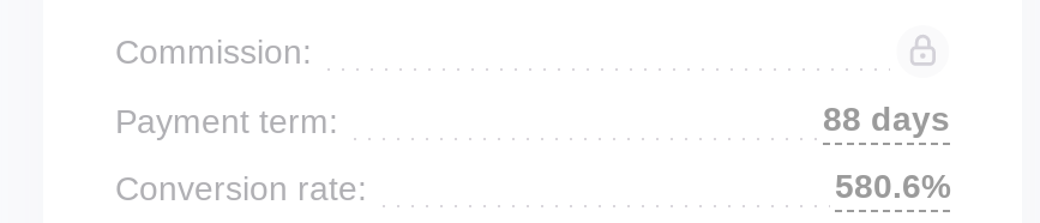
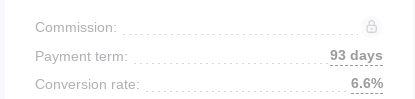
- 88 days
+ 93 days

- 580.6%
+ 6.6%
